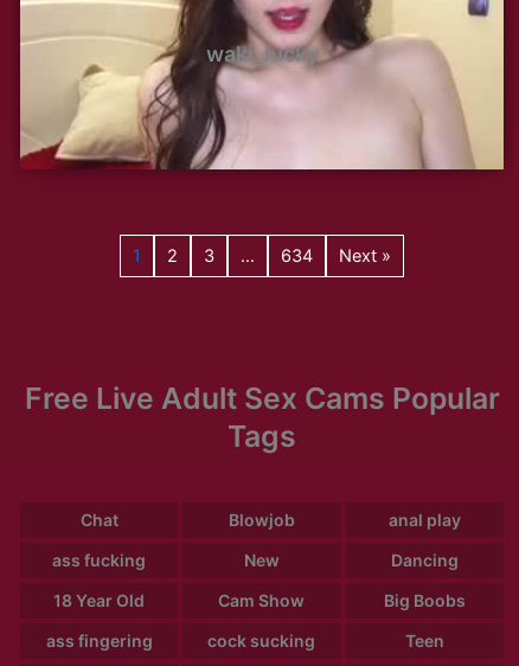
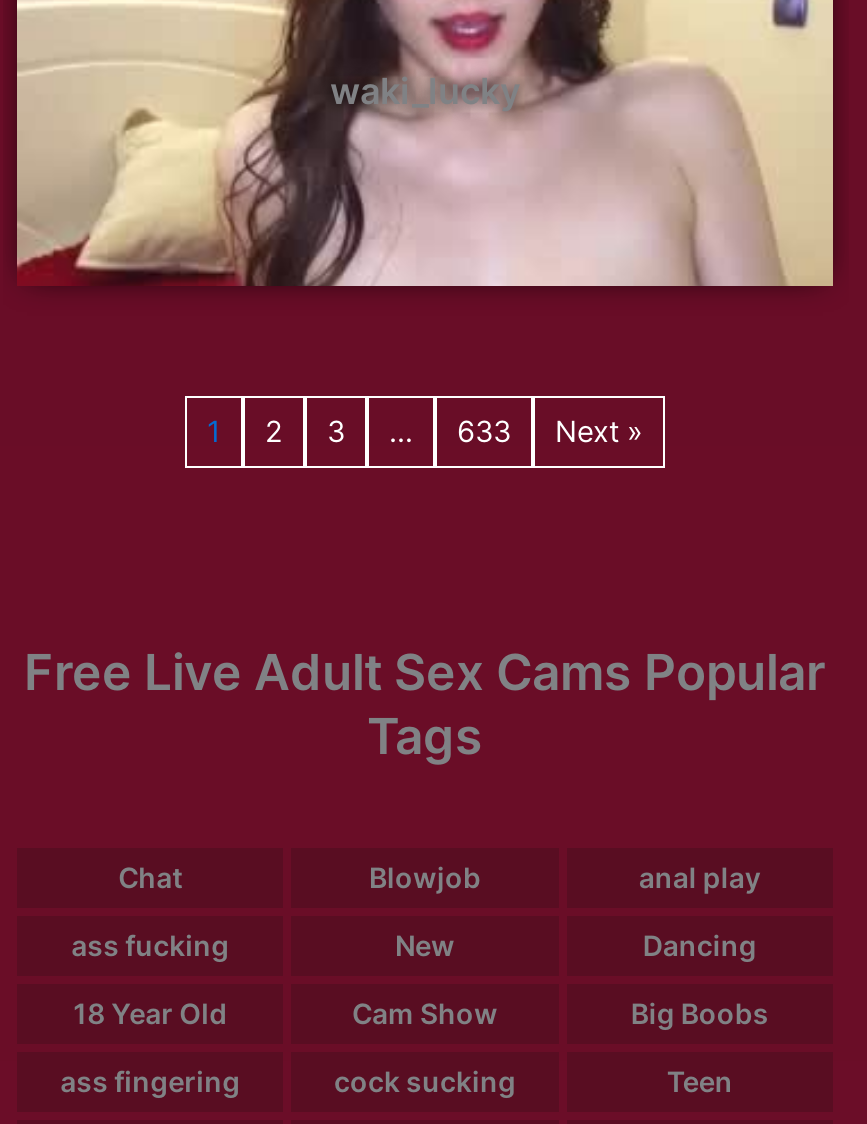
- 634
+ 633
